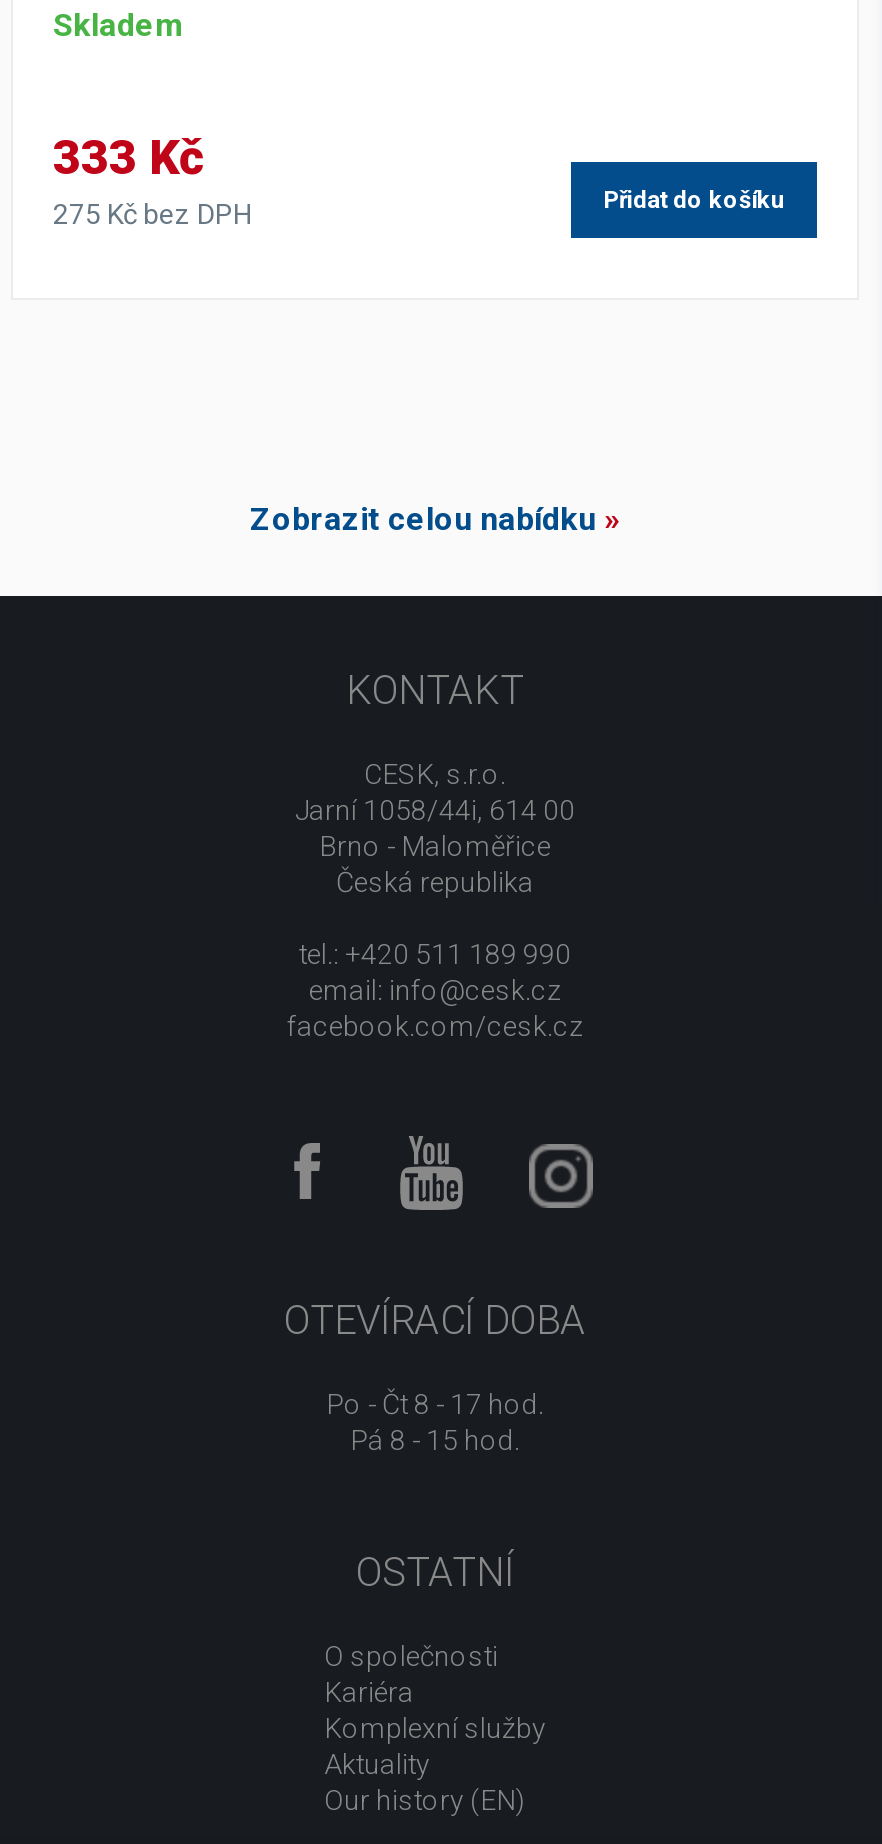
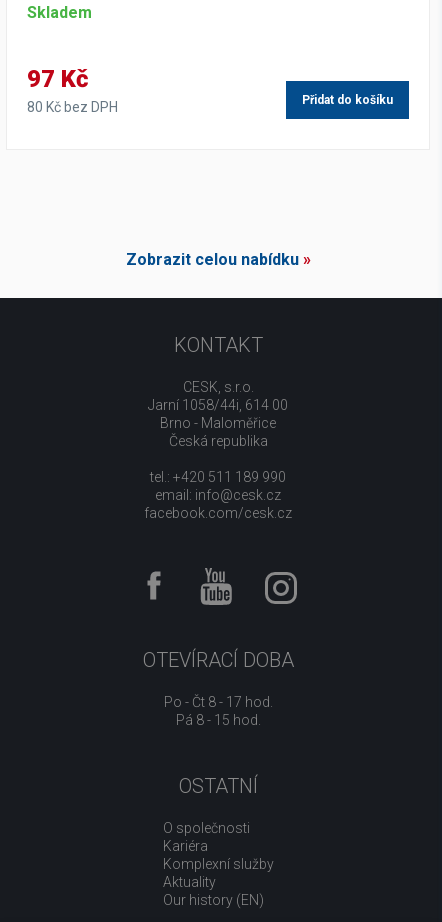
- 333 Kč
+ 97 Kč

- 275 Kč bez DPH
+ 80 Kč bez DPH
